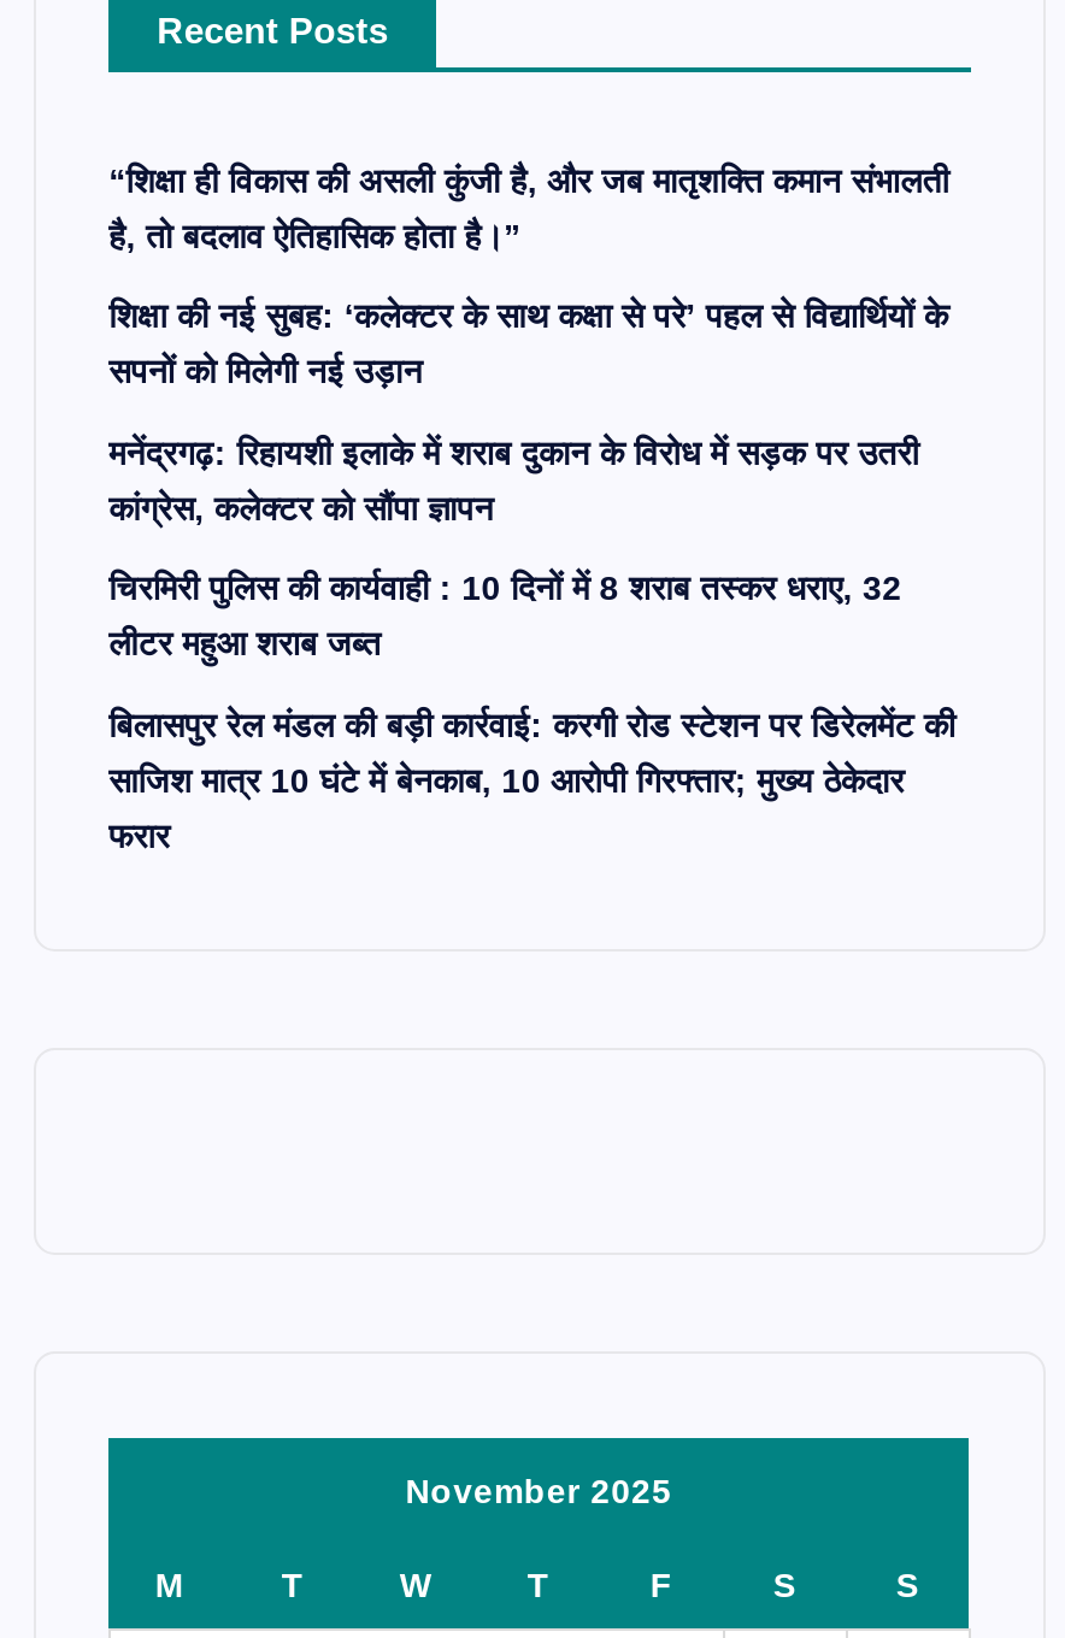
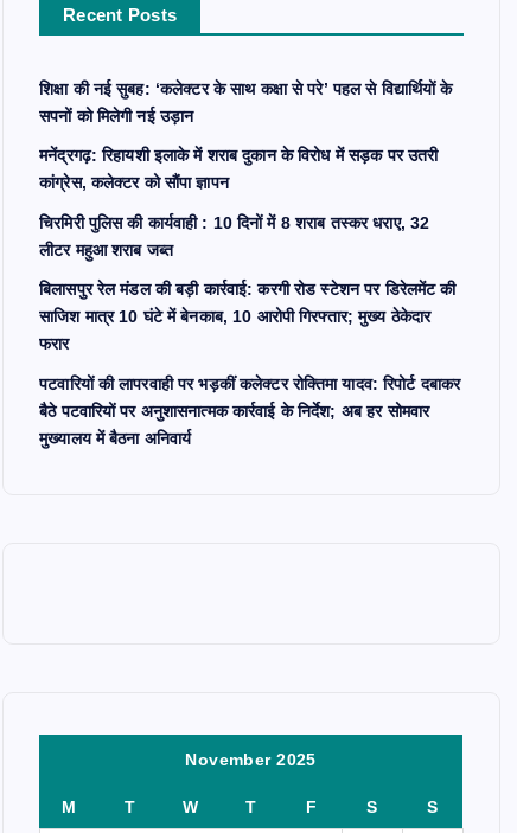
- “शिक्षा ही विकास की असली कुंजी है, और जब मातृशक्ति कमान संभालती
- है, तो बदलाव ऐतिहासिक होता है।”

moved up: शिक्षा की नई सुबह: ‘कलेक्टर के साथ कक्षा से परे’ पहल से विद्यार्थियों के | सपनों को मिलेगी नई उड़ान | मनेंद्रगढ़: रिहायशी इलाके में शराब दुकान के विरोध में सड़क पर उतरी | ... | साजिश मात्र 10 घंटे में बेनकाब, 10 आरोपी गिरफ्तार; मुख्य ठेकेदार | फरार

+ पटवारियों की लापरवाही पर भड़कीं कलेक्टर रोक्तिमा यादव: रिपोर्ट दबाकर
+ बैठे पटवारियों पर अनुशासनात्मक कार्रवाई के निर्देश; अब हर सोमवार
+ मुख्यालय में बैठना अनिवार्य
